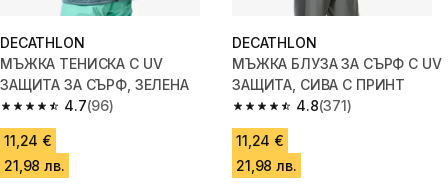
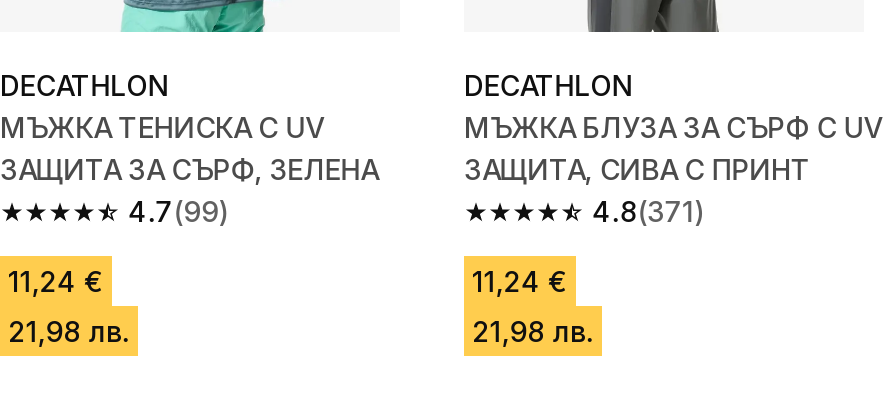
- 4.7 (96)
+ 4.7 (99)
